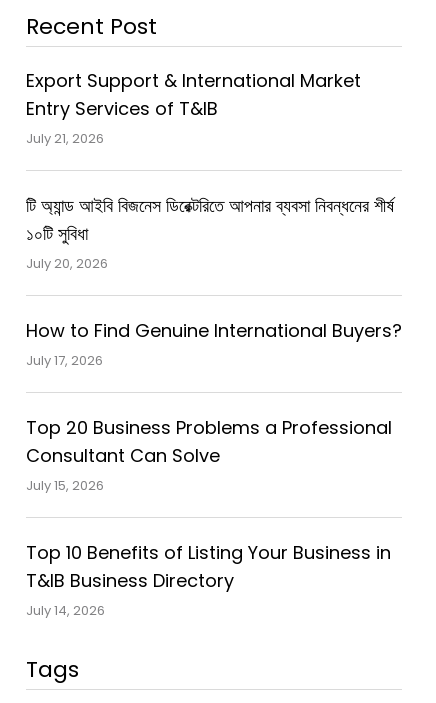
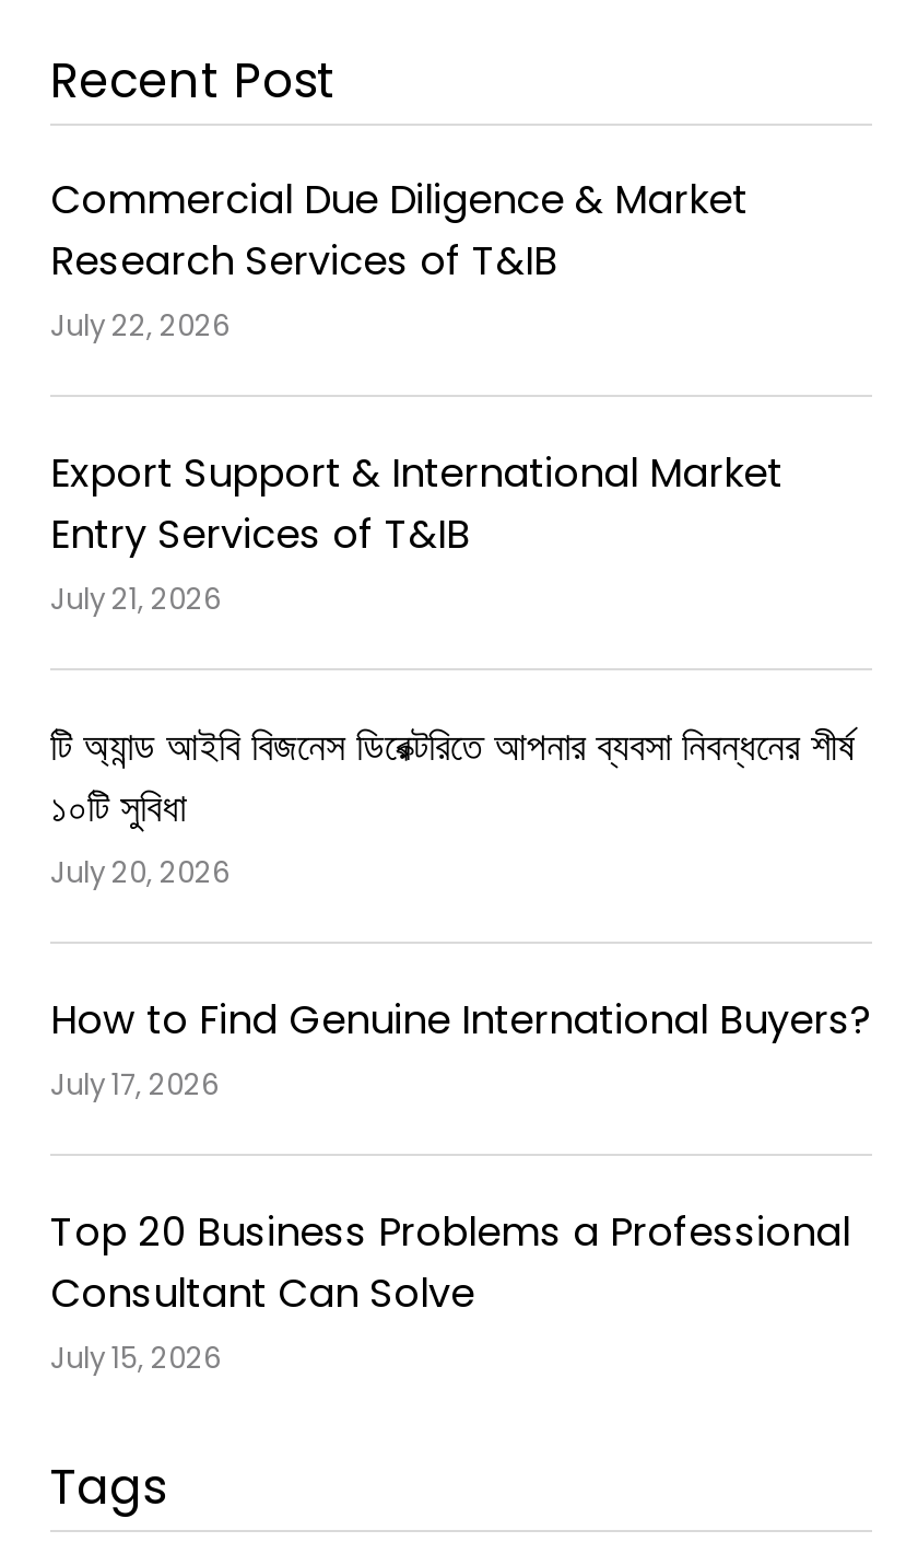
+ Commercial Due Diligence & Market
+ Research Services of T&IB
+ July 22, 2026

moved down: Export Support & International Market | Entry Services of T&IB | July 21, 2026 | ... | Consultant Can Solve | July 15, 2026

- Top 10 Benefits of Listing Your Business in
- T&IB Business Directory
- July 14, 2026
